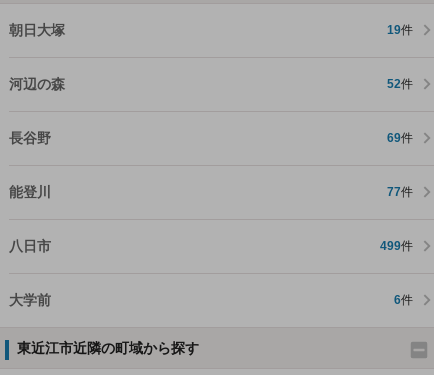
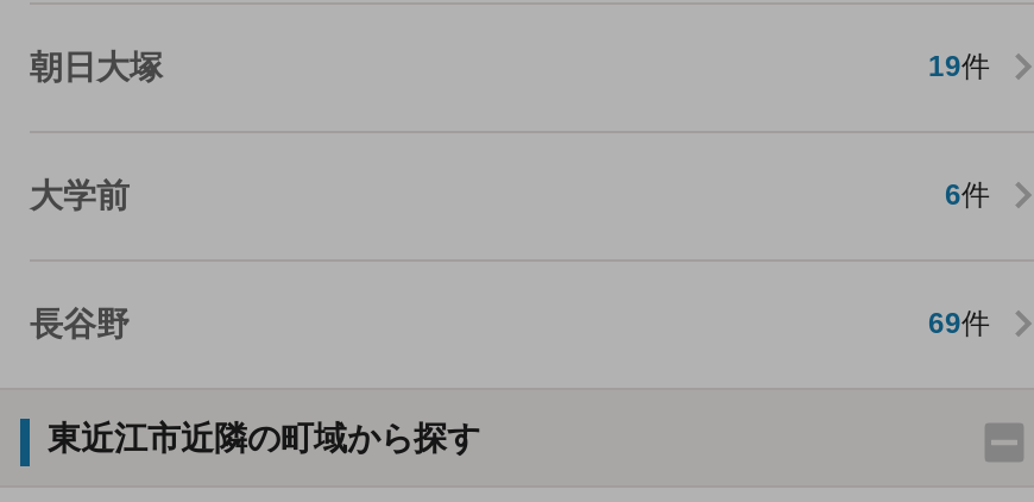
- 河辺の森
- 52件
+ 大学前
+ 6件

- 能登川
- 77件
- 八日市
- 499件
- 大学前
- 6件
